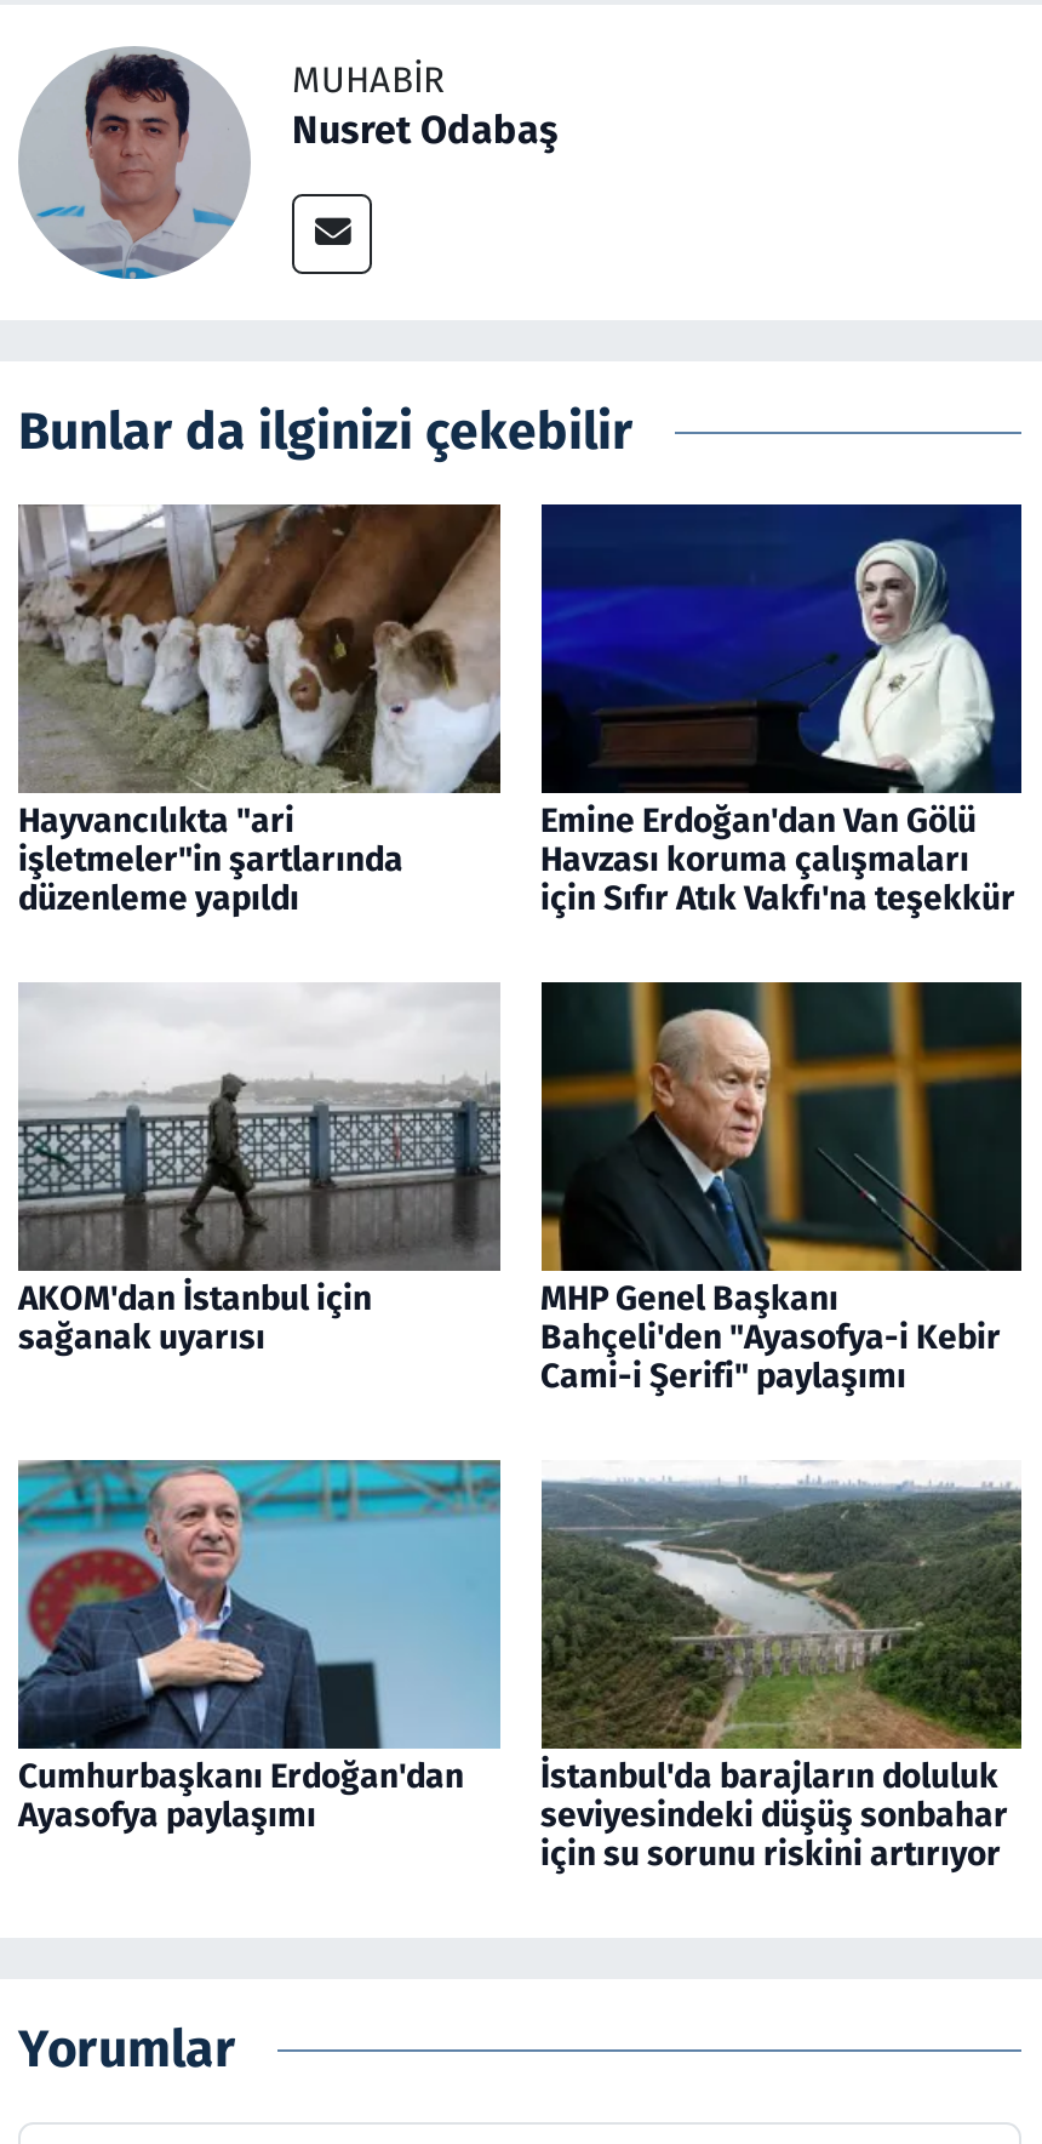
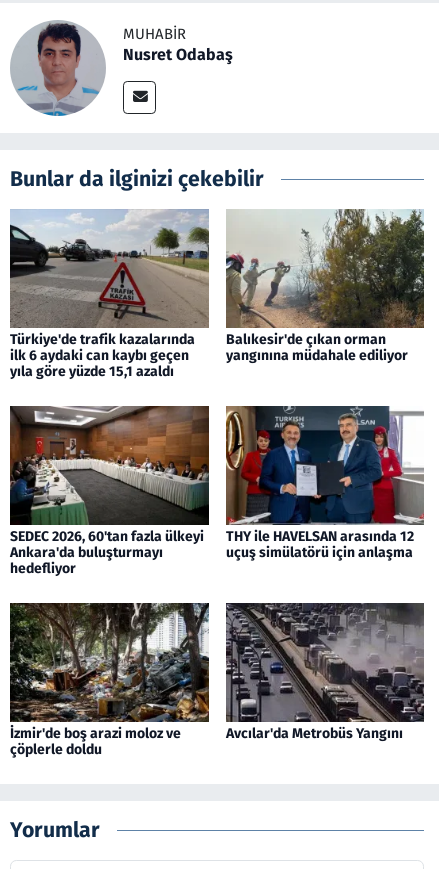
- [image]
- Hayvancılıkta "ari
- işletmeler"in şartlarında
- düzenleme yapıldı
+ [image]
+ Türkiye'de trafik kazalarında
+ ilk 6 aydaki can kaybı geçen
+ yıla göre yüzde 15,1 azaldı

- [image]
- Emine Erdoğan'dan Van Gölü
- Havzası koruma çalışmaları
- için Sıfır Atık Vakfı'na teşekkür
+ [image]
+ Balıkesir'de çıkan orman
+ yangınına müdahale ediliyor

- [image]
- AKOM'dan İstanbul için
- sağanak uyarısı
+ [image]
+ SEDEC 2026, 60'tan fazla ülkeyi
+ Ankara'da buluşturmayı
+ hedefliyor

- [image]
- MHP Genel Başkanı
- Bahçeli'den "Ayasofya-i Kebir
- Cami-i Şerifi" paylaşımı
+ [image]
+ THY ile HAVELSAN arasında 12
+ uçuş simülatörü için anlaşma

- [image]
- Cumhurbaşkanı Erdoğan'dan
- Ayasofya paylaşımı
+ [image]
+ İzmir'de boş arazi moloz ve
+ çöplerle doldu

- [image]
- İstanbul'da barajların doluluk
- seviyesindeki düşüş sonbahar
- için su sorunu riskini artırıyor
+ [image]
+ Avcılar'da Metrobüs Yangını
